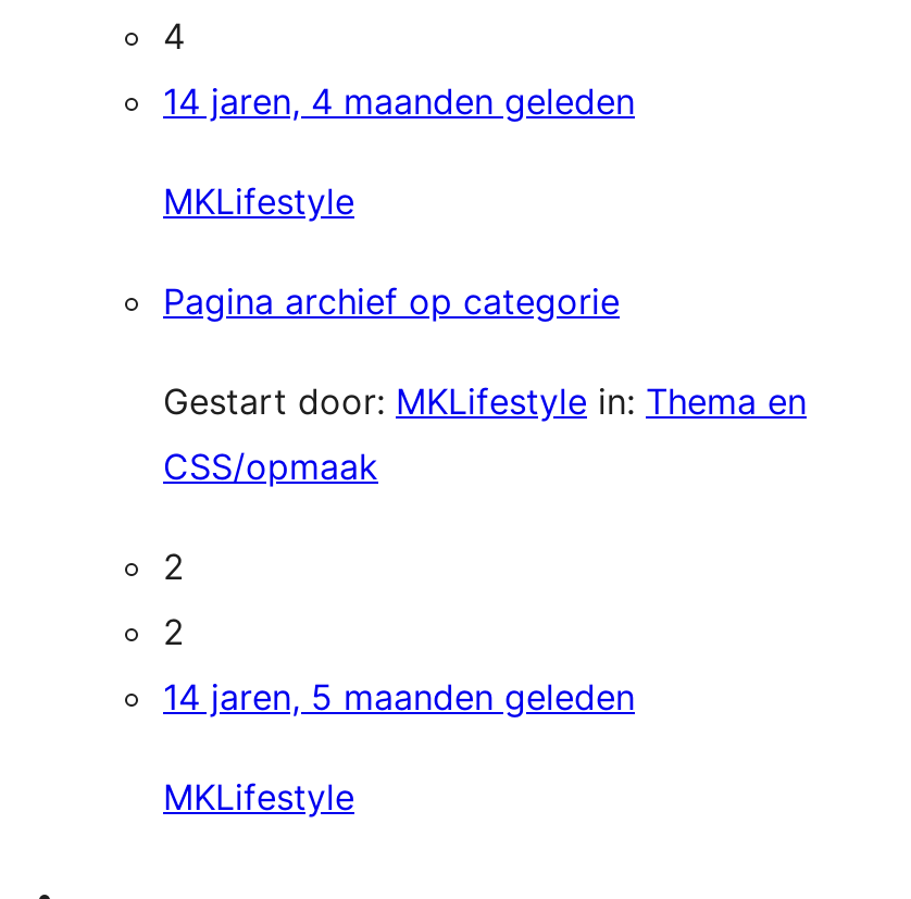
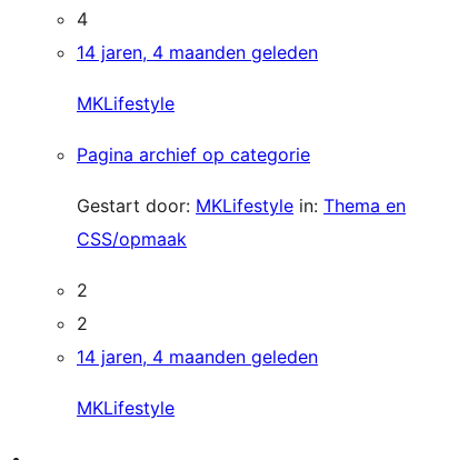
- 14 jaren, 5 maanden geleden
+ 14 jaren, 4 maanden geleden
